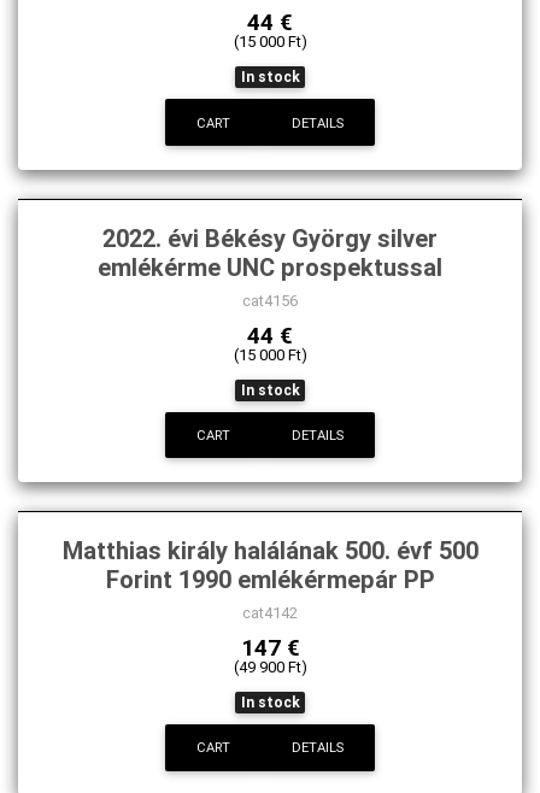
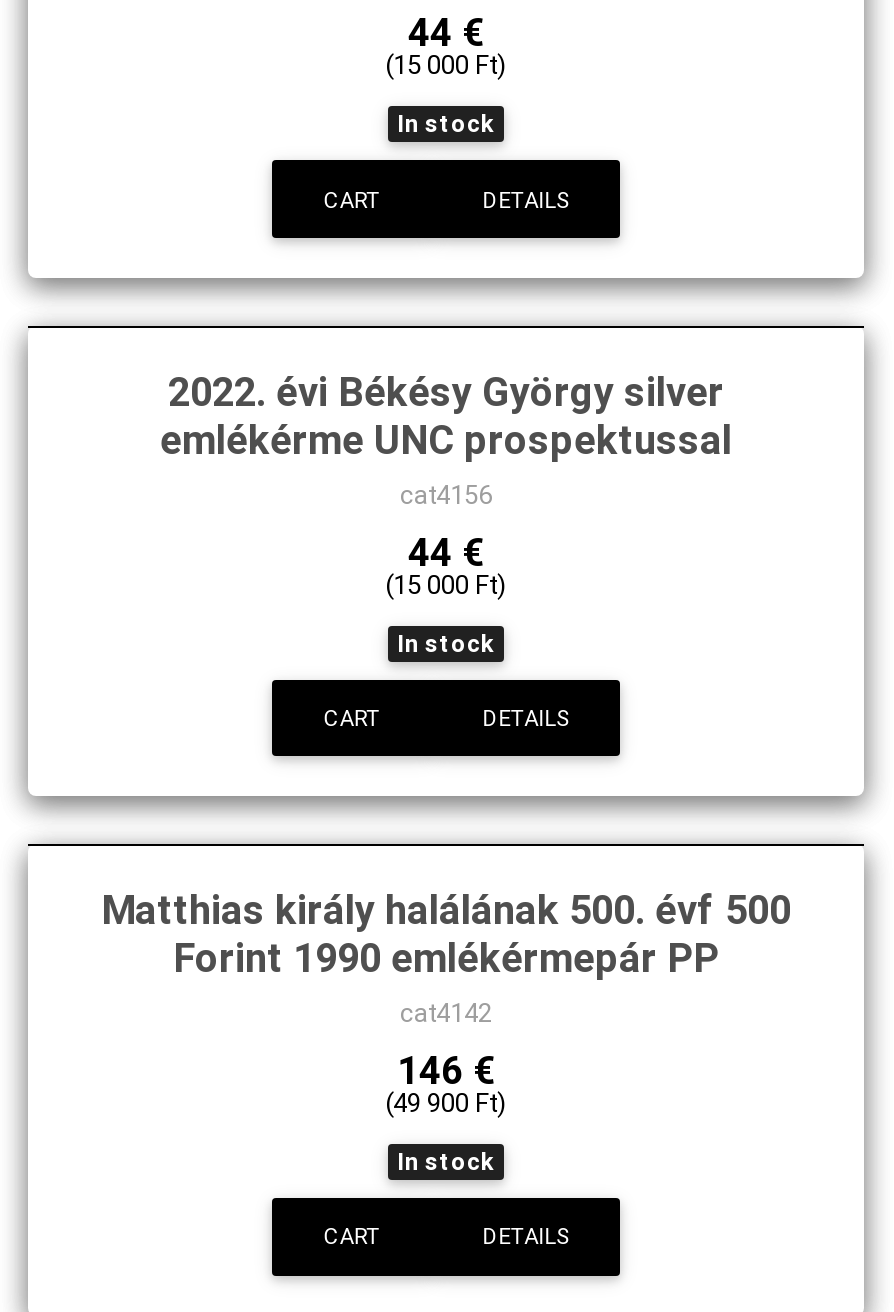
- 147 €
+ 146 €
